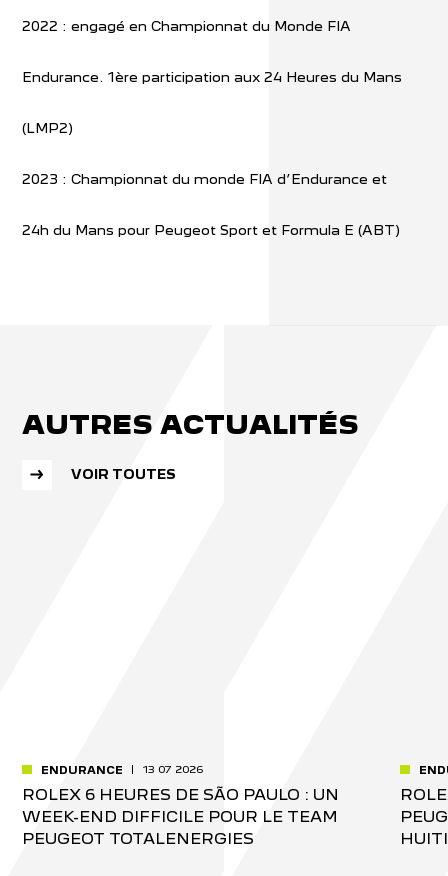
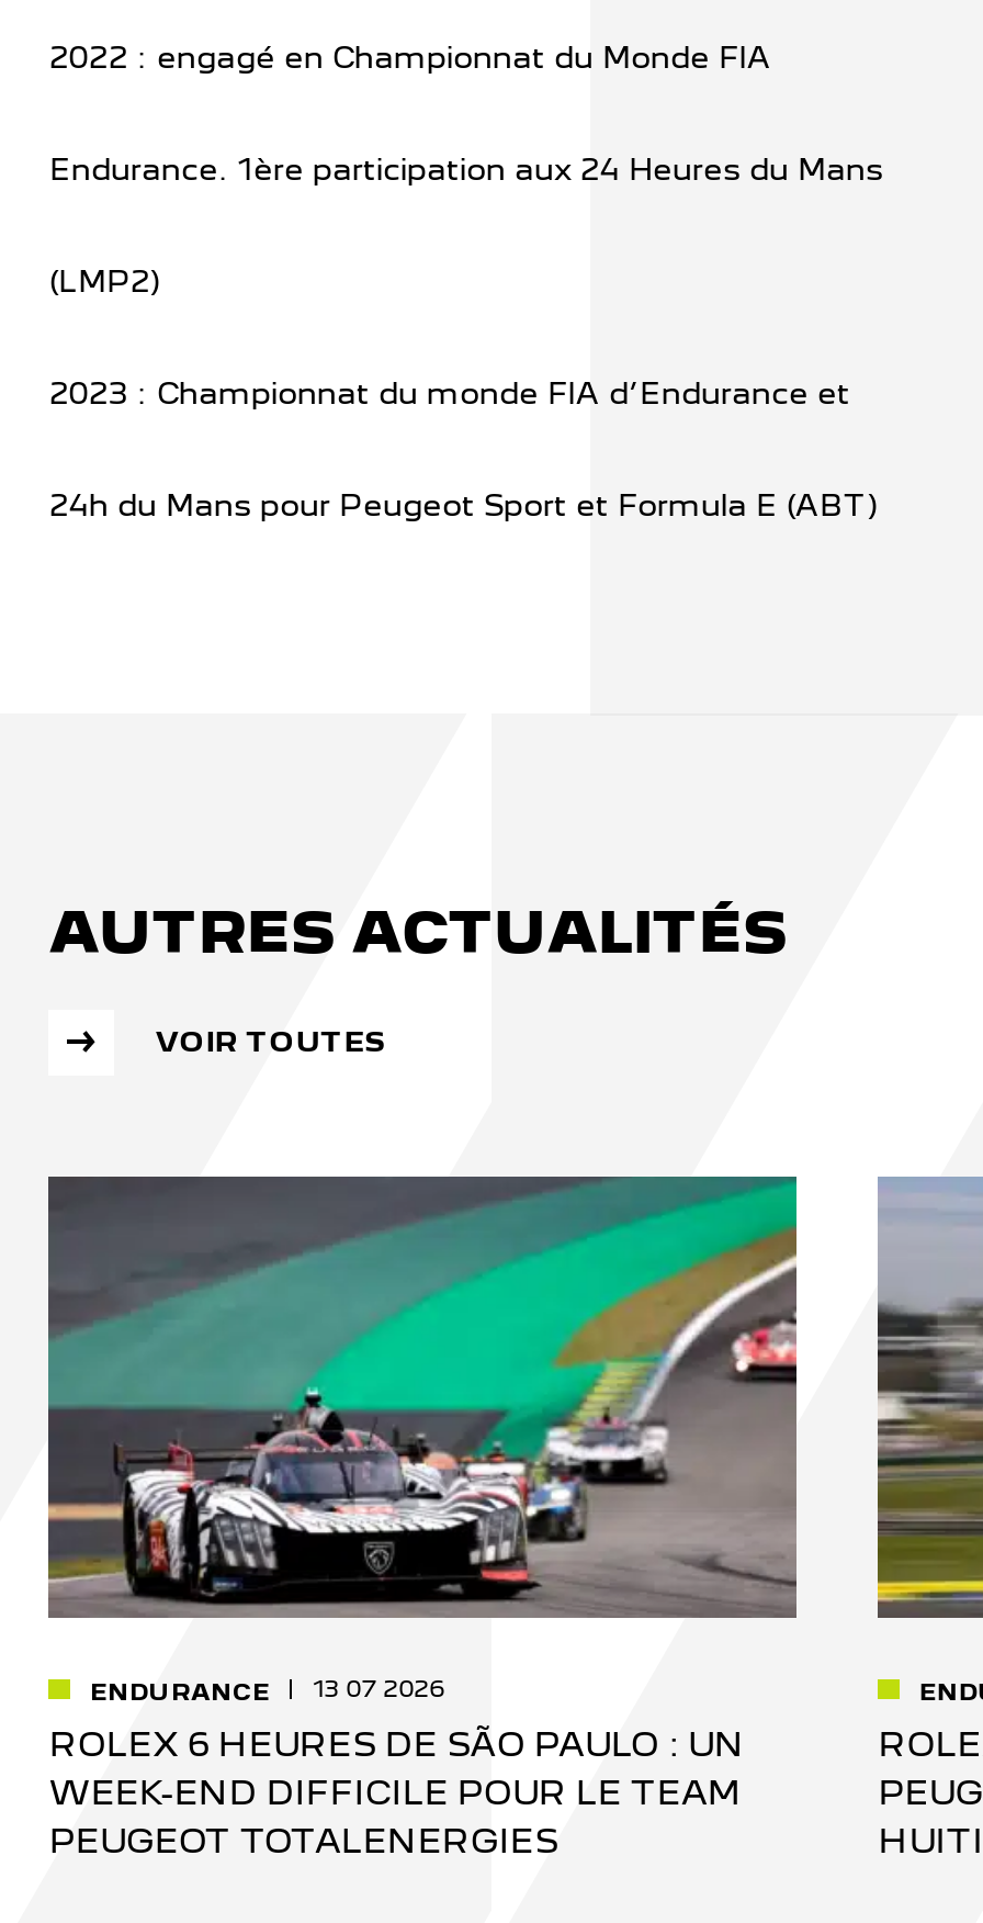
+ [image]

+ [image]
